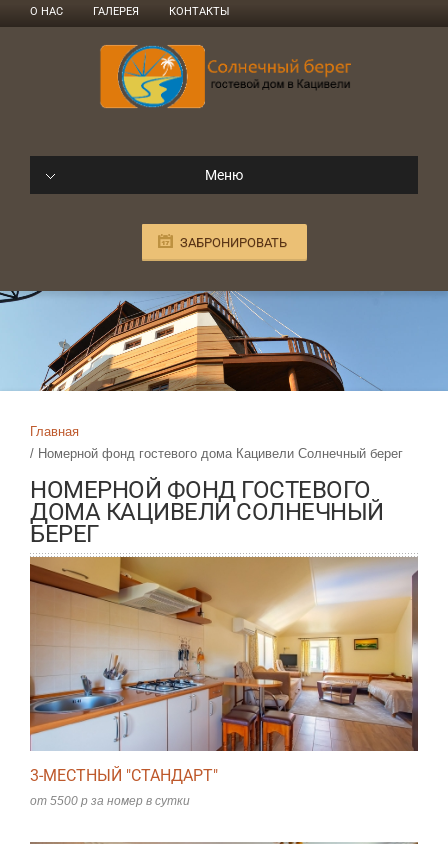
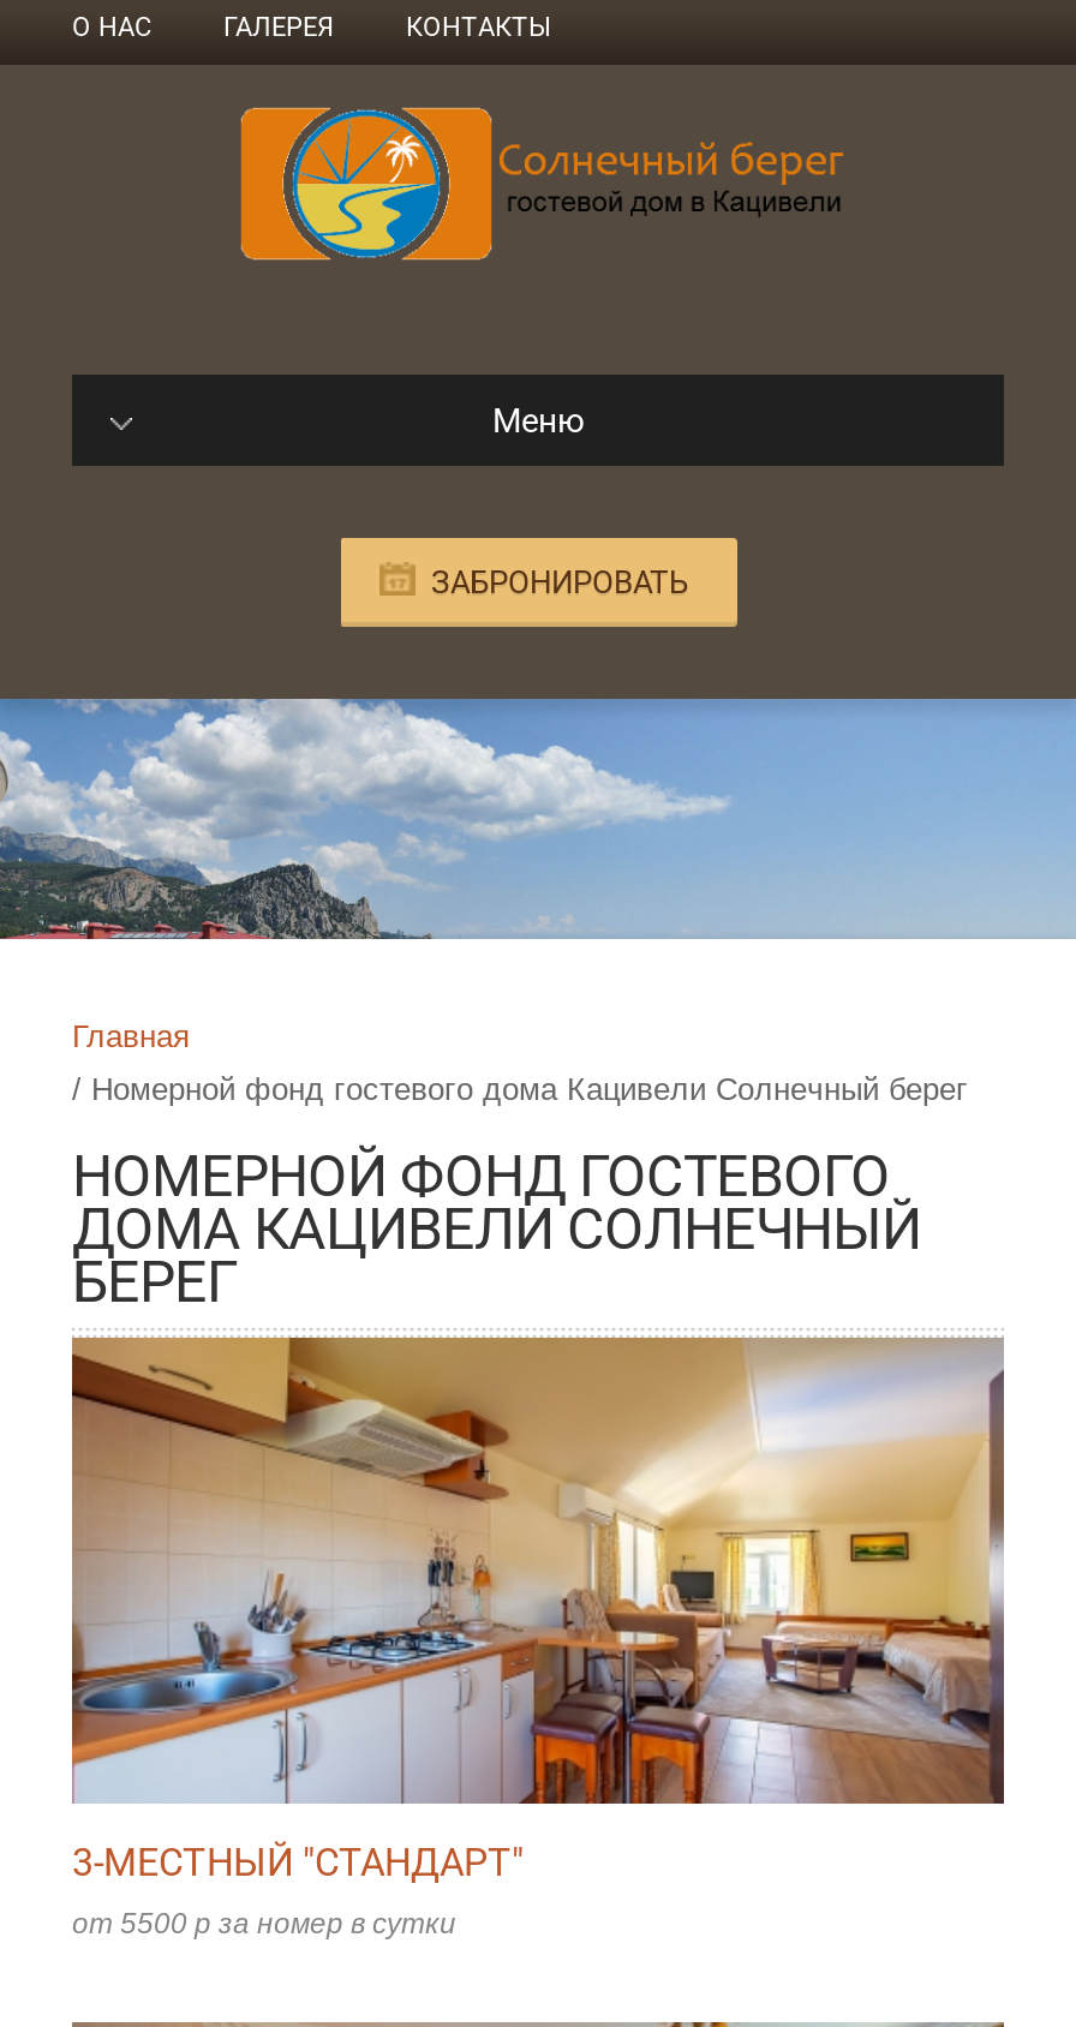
- [image]
+ [image]
